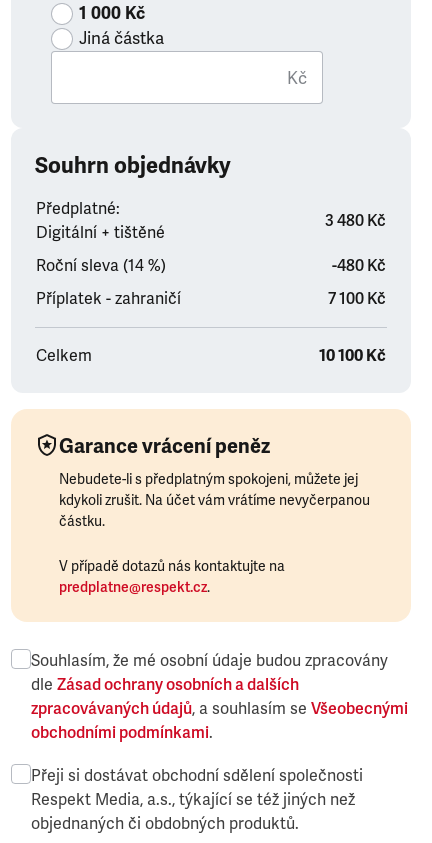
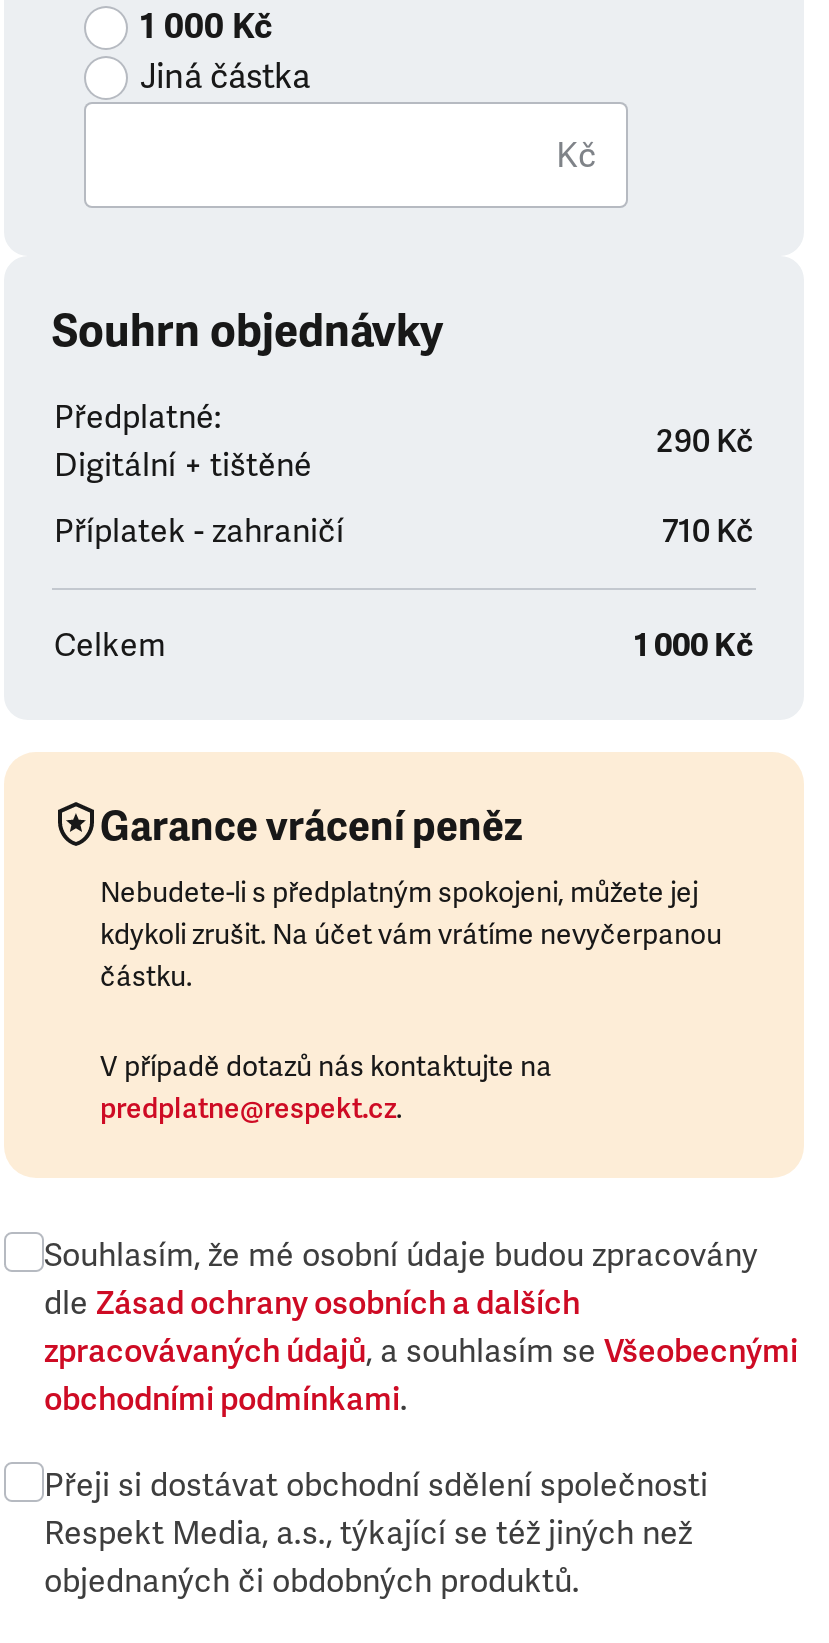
- 3 480 Kč
- Roční sleva (14 %)
- -480 Kč
+ 290 Kč

- 7 100 Kč
+ 710 Kč

- 10 100 Kč
+ 1 000 Kč
